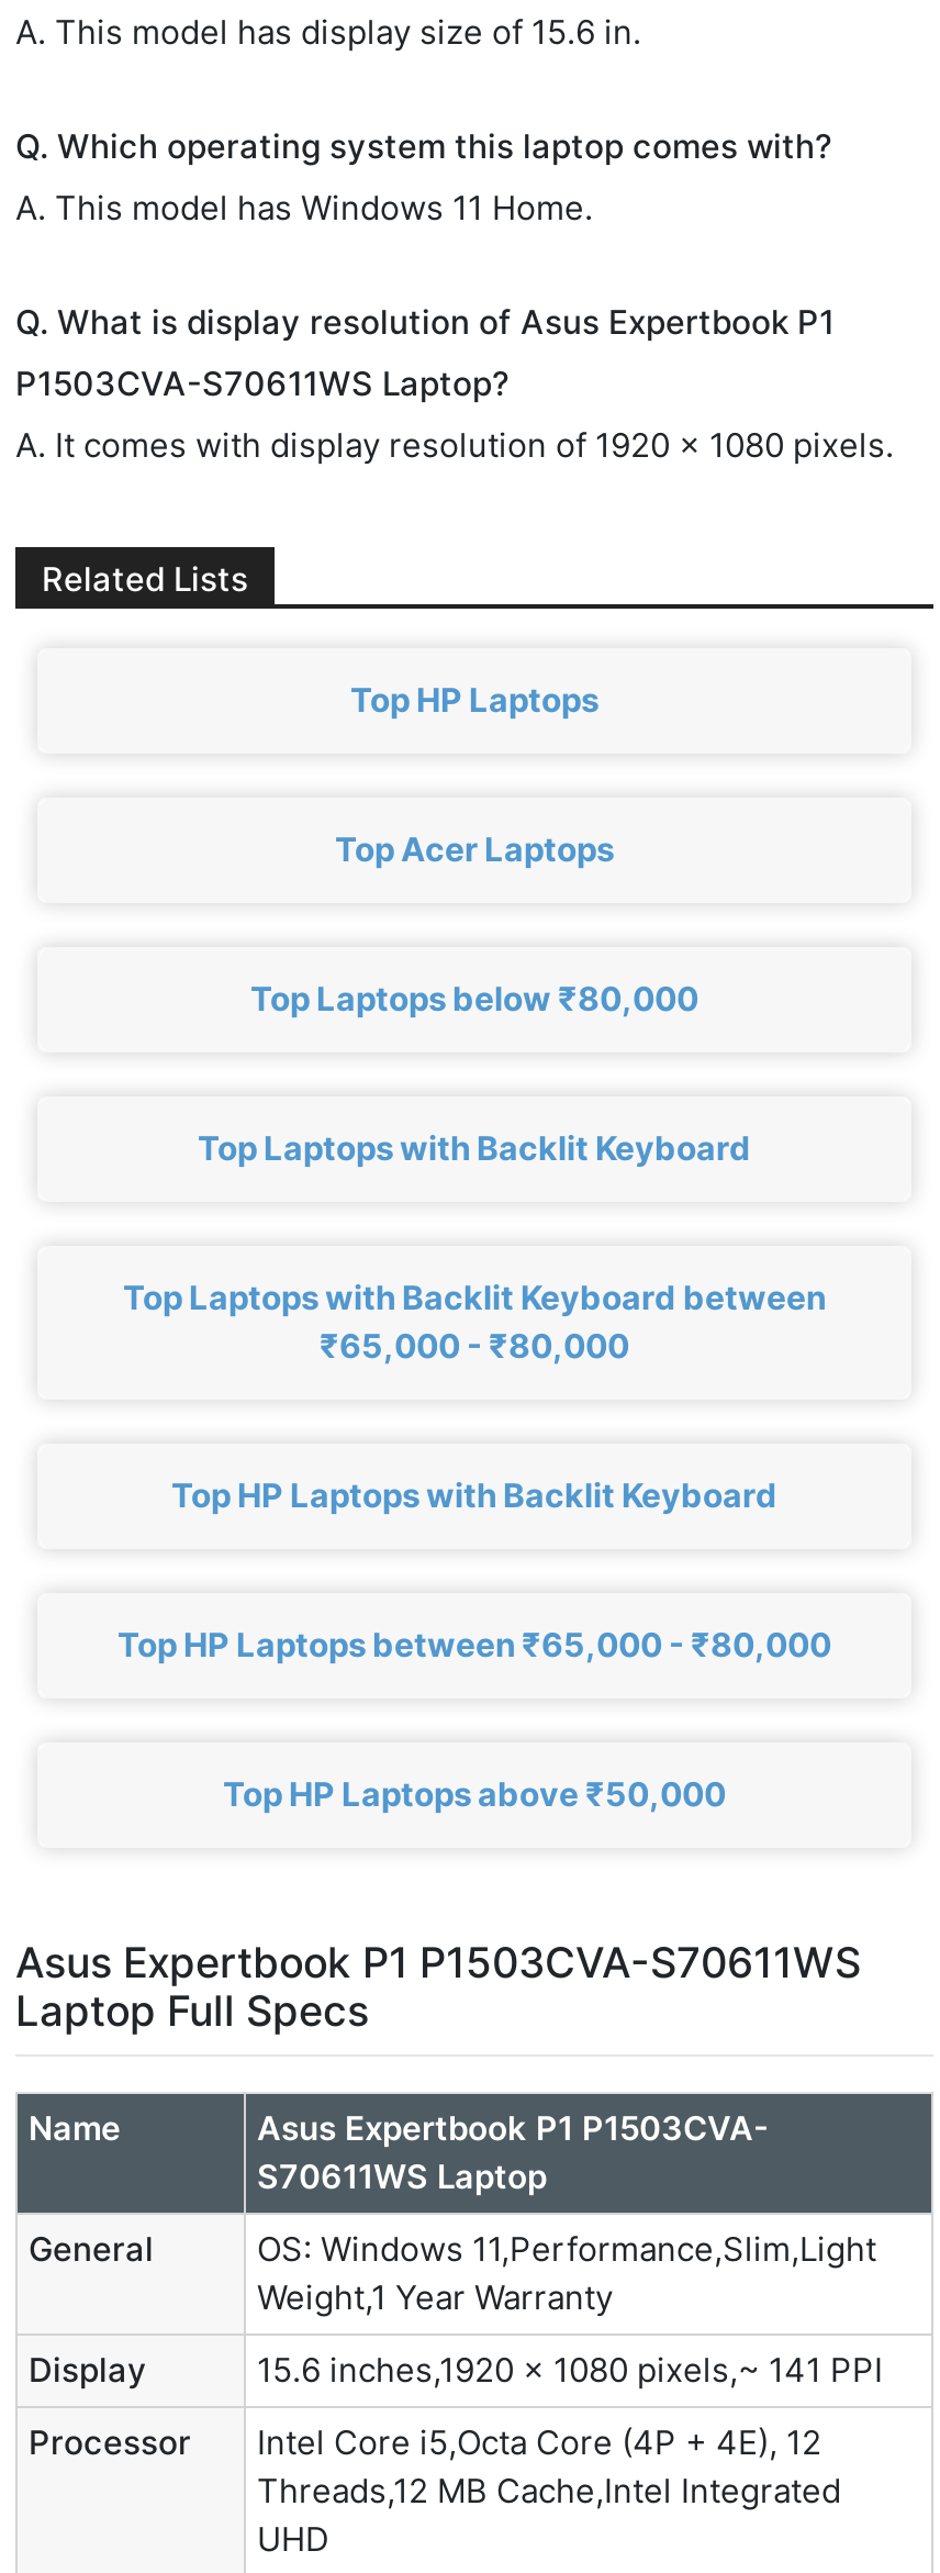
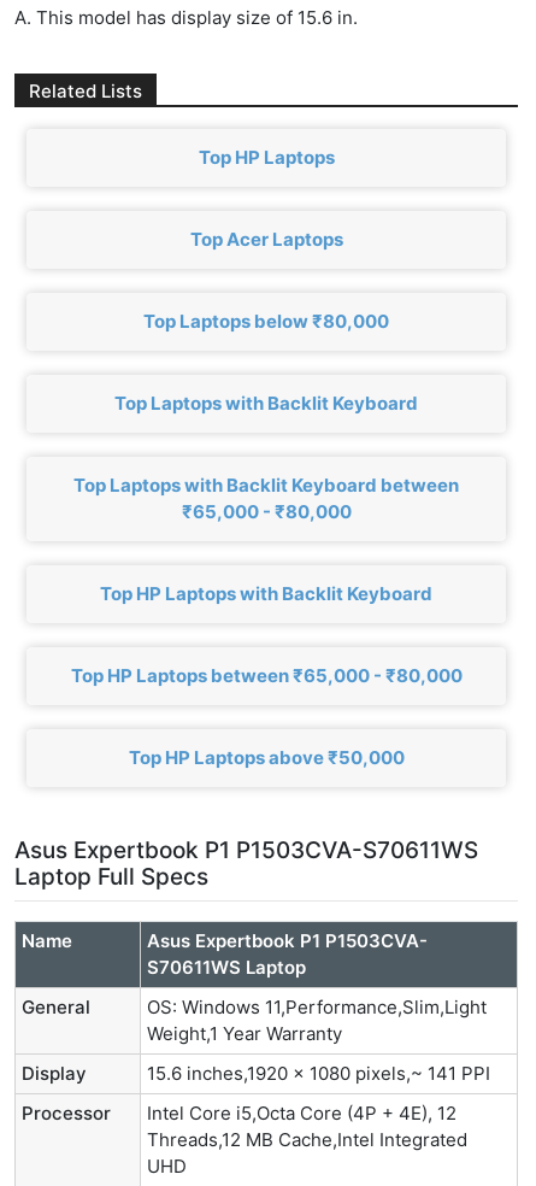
- Q. Which operating system this laptop comes with?
- A. This model has Windows 11 Home.
- Q. What is display resolution of Asus Expertbook P1
- P1503CVA-S70611WS Laptop?
- A. It comes with display resolution of 1920 x 1080 pixels.
